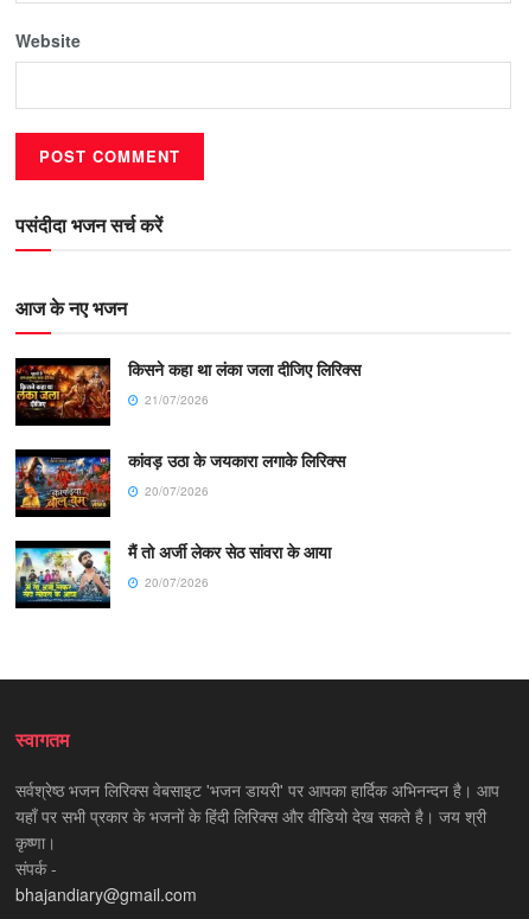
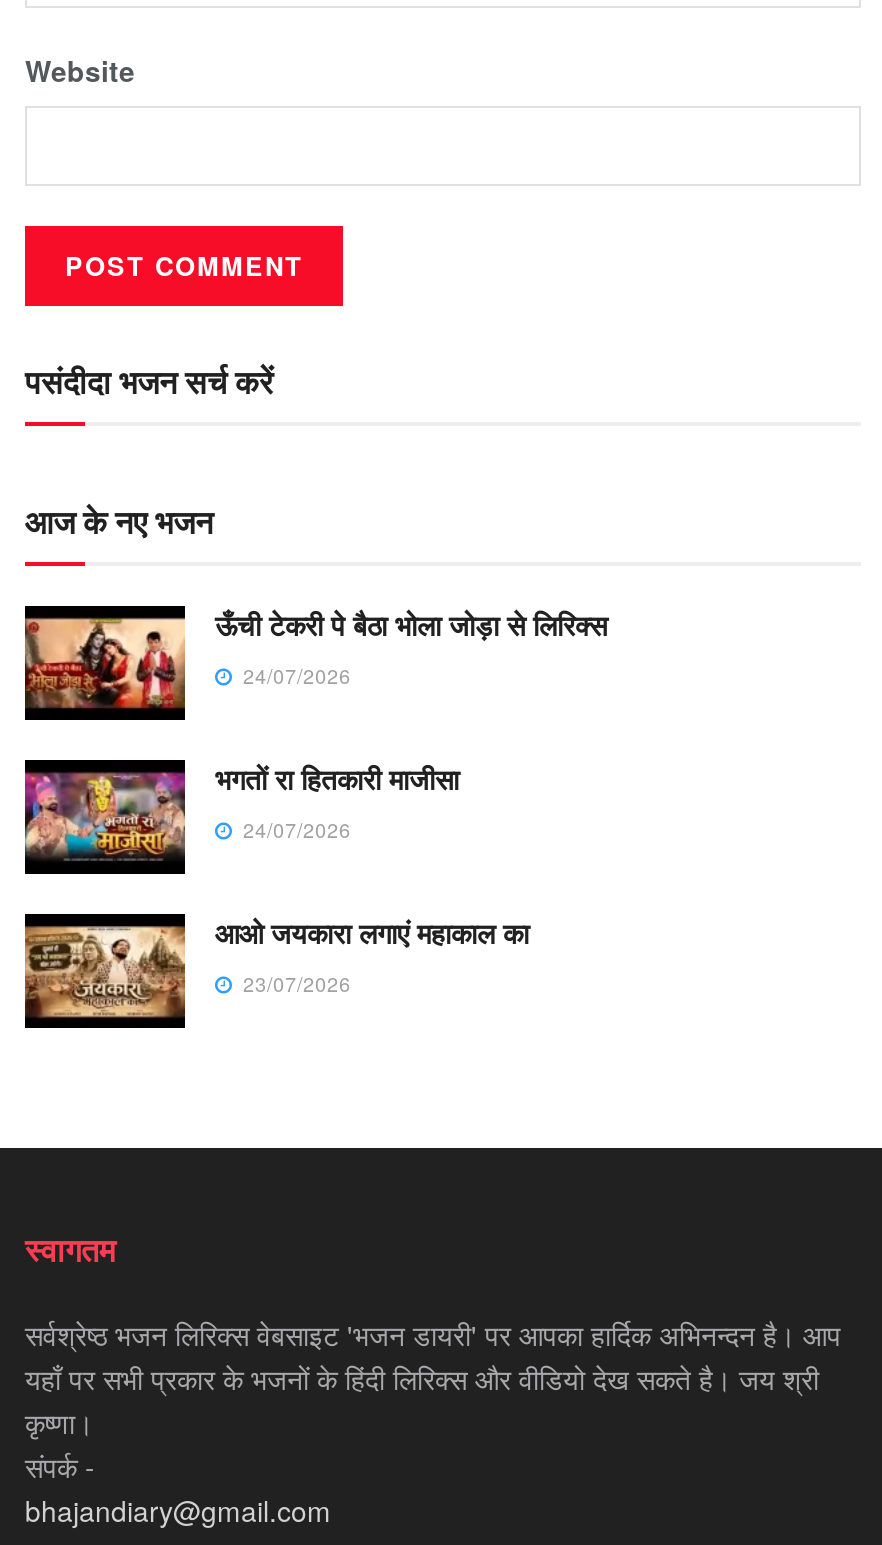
- [image]
- किसने कहा था लंका जला दीजिए लिरिक्स
- 21/07/2026
+ [image]
+ ऊँची टेकरी पे बैठा भोला जोड़ा से लिरिक्स
+ 24/07/2026

- [image]
- कांवड़ उठा के जयकारा लगाके लिरिक्स
- 20/07/2026
+ [image]
+ भगतों रा हितकारी माजीसा
+ 24/07/2026

- [image]
- मैं तो अर्जी लेकर सेठ सांवरा के आया
- 20/07/2026
+ [image]
+ आओ जयकारा लगाएं महाकाल का
+ 23/07/2026
